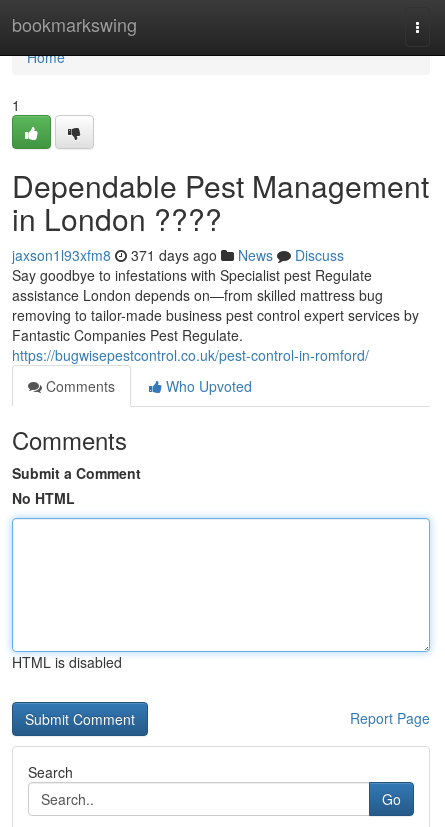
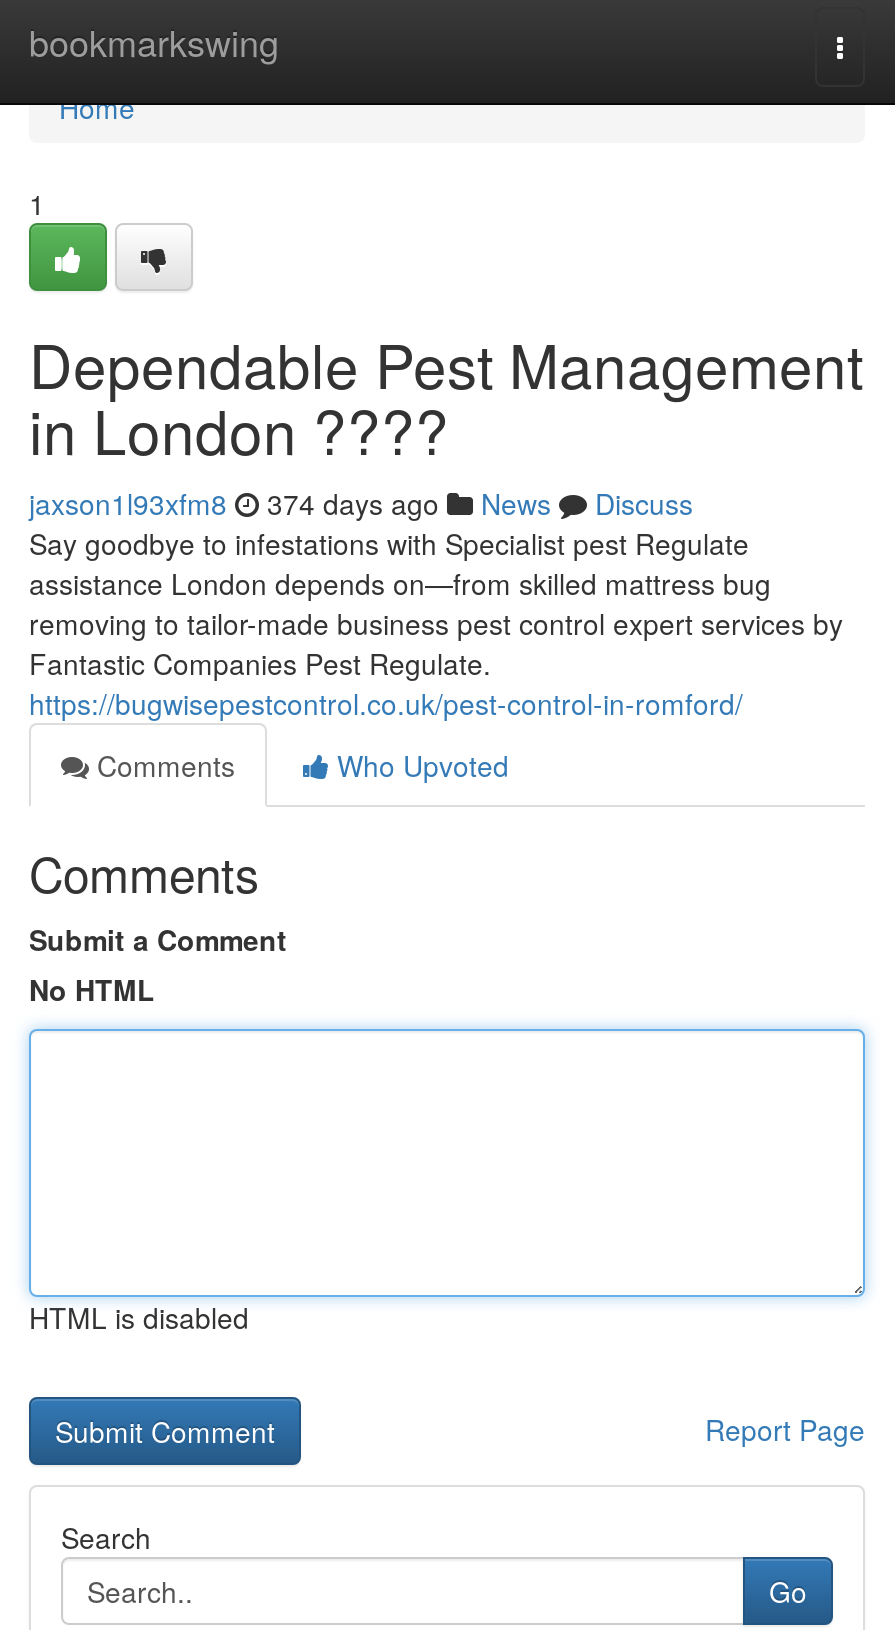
- jaxson1l93xfm8 371 days ago News Discuss
+ jaxson1l93xfm8 374 days ago News Discuss
